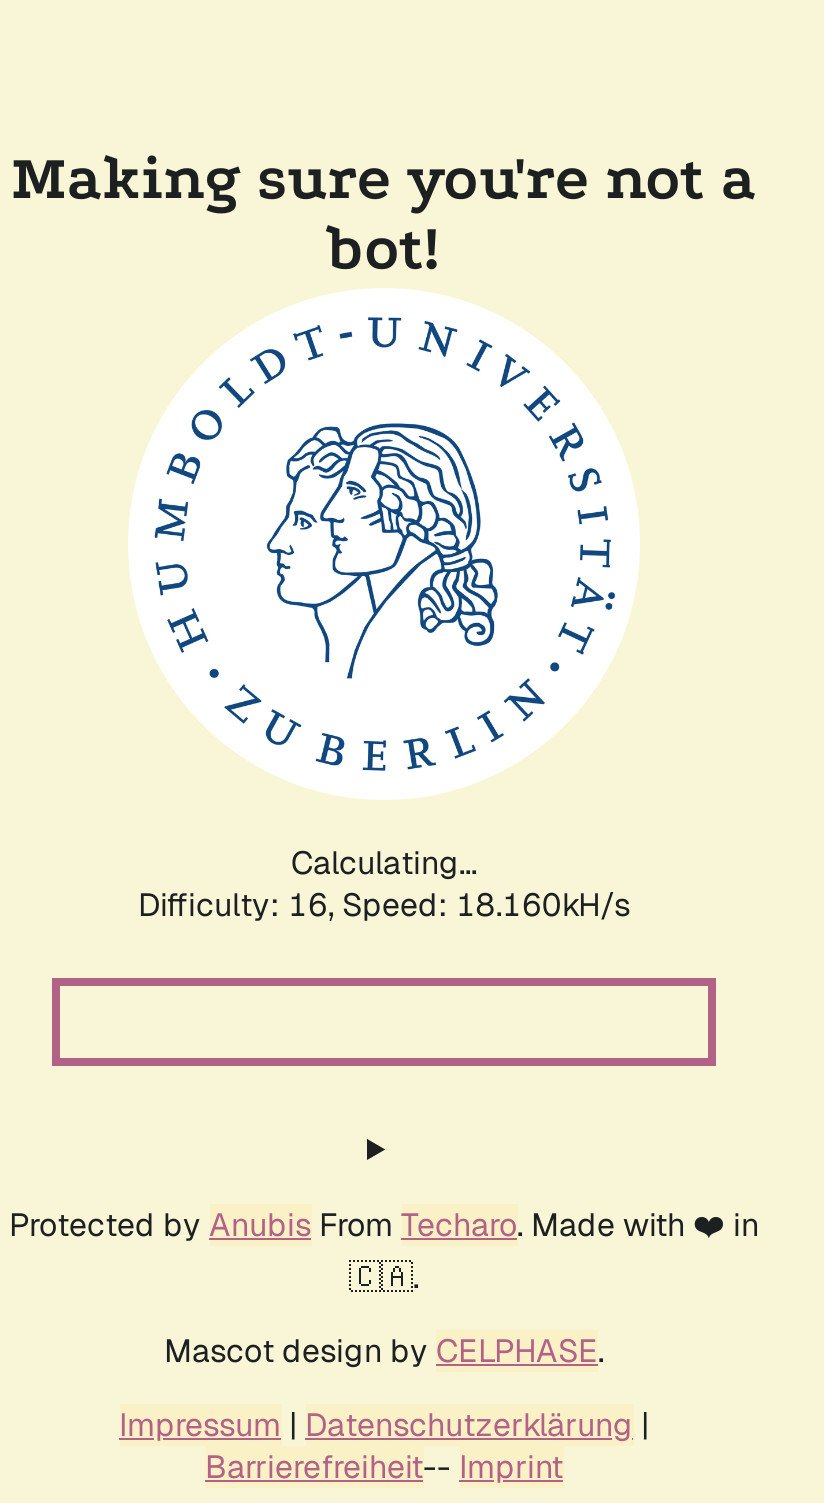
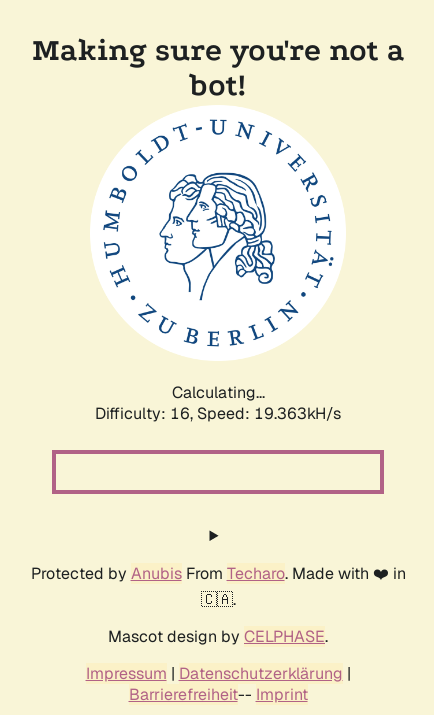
- Difficulty: 16, Speed: 18.160kH/s
+ Difficulty: 16, Speed: 19.363kH/s
